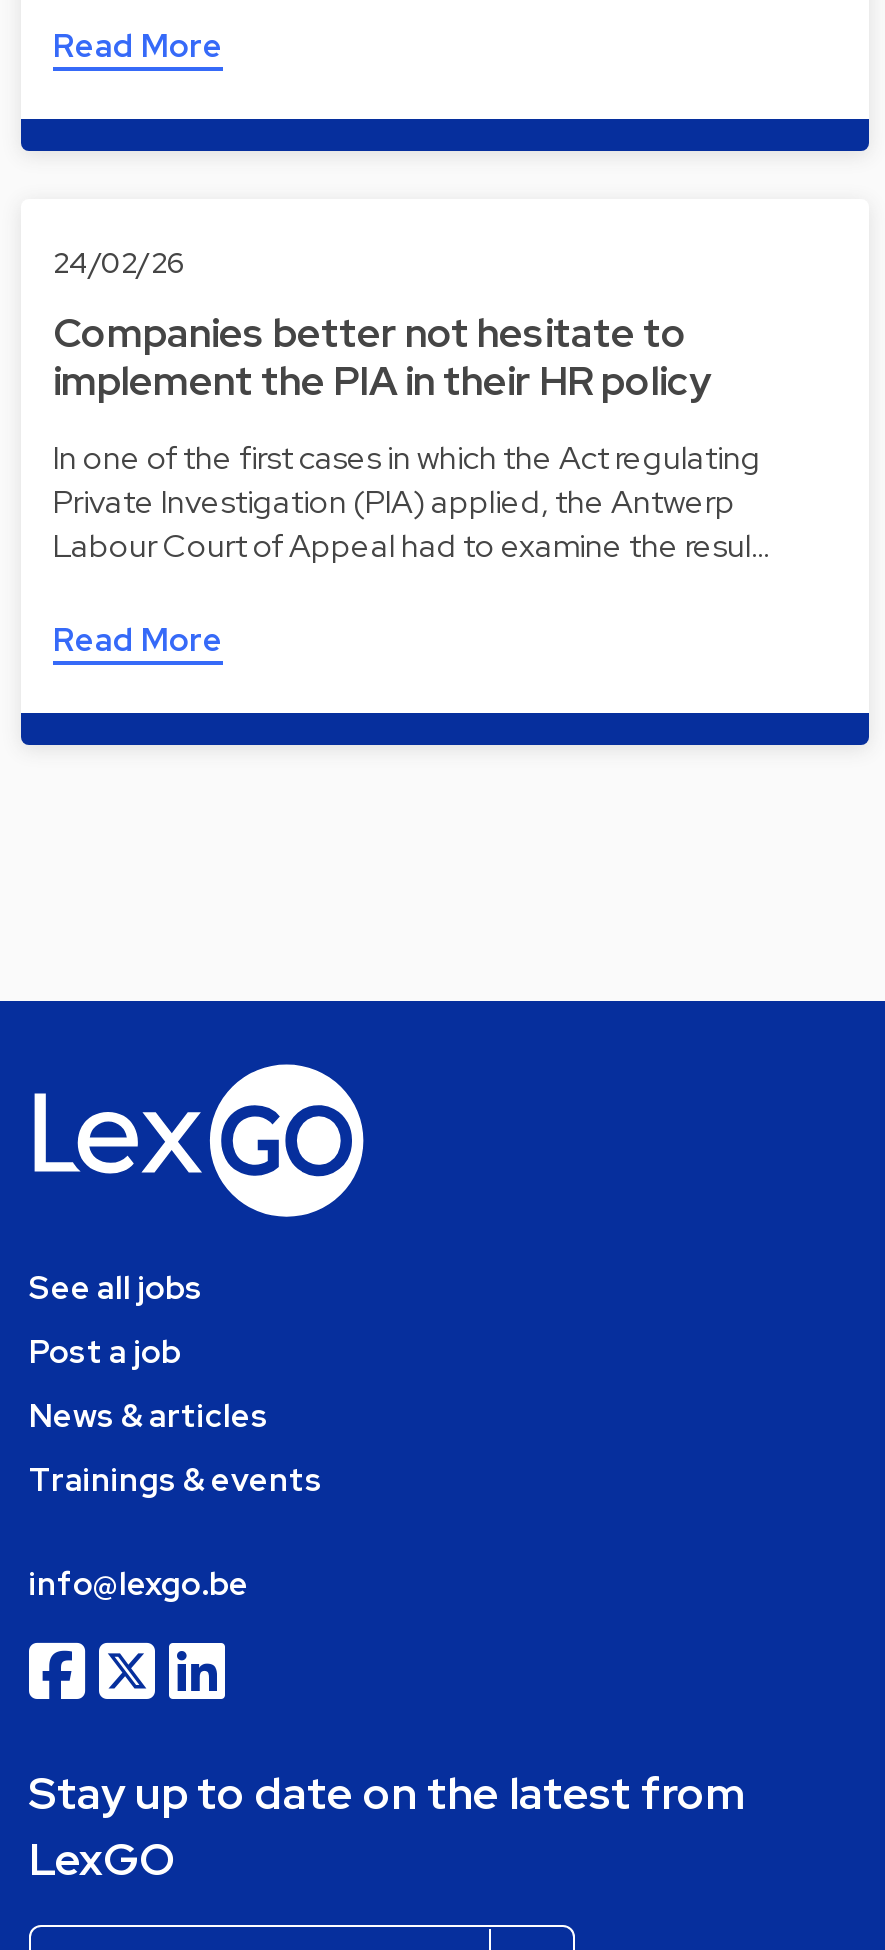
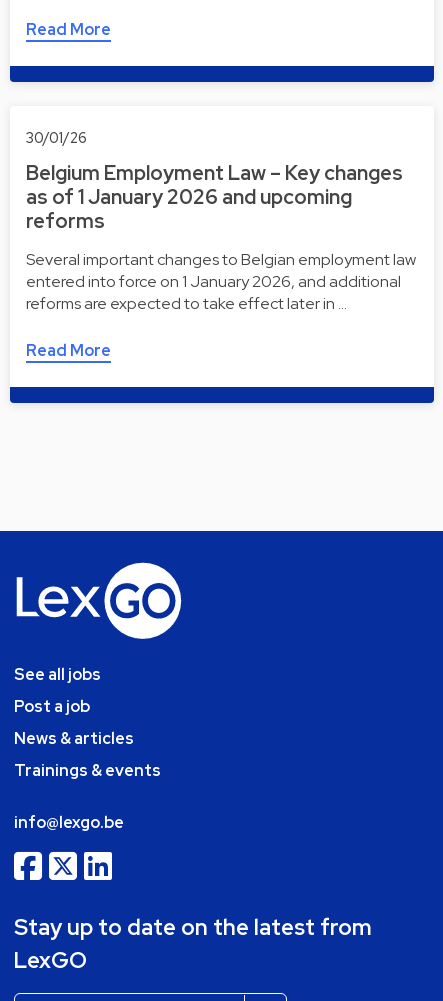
- 24/02/26
+ 30/01/26

- Companies better not hesitate to
- implement the PIA in their HR policy
+ Belgium Employment Law – Key changes
+ as of 1 January 2026 and upcoming
+ reforms

- In one of the first cases in which the Act regulating
- Private Investigation (PIA) applied, the Antwerp
- Labour Court of Appeal had to examine the resul…
+ Several important changes to Belgian employment law
+ entered into force on 1 January 2026, and additional
+ reforms are expected to take effect later in …
